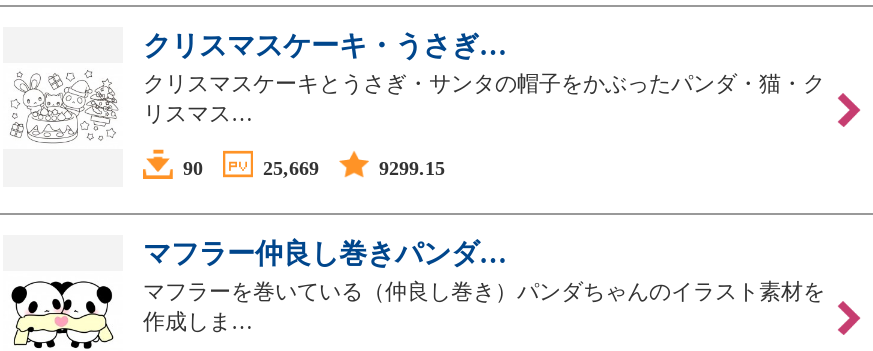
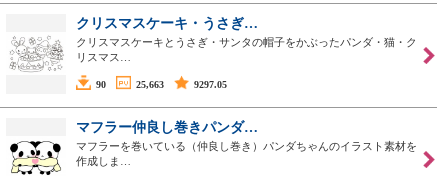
- 25,669
+ 25,663

- 9299.15
+ 9297.05
